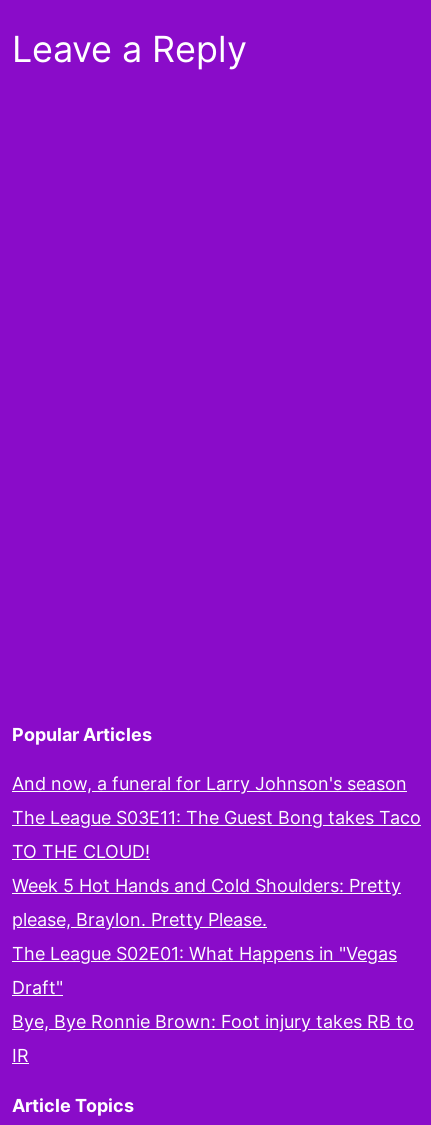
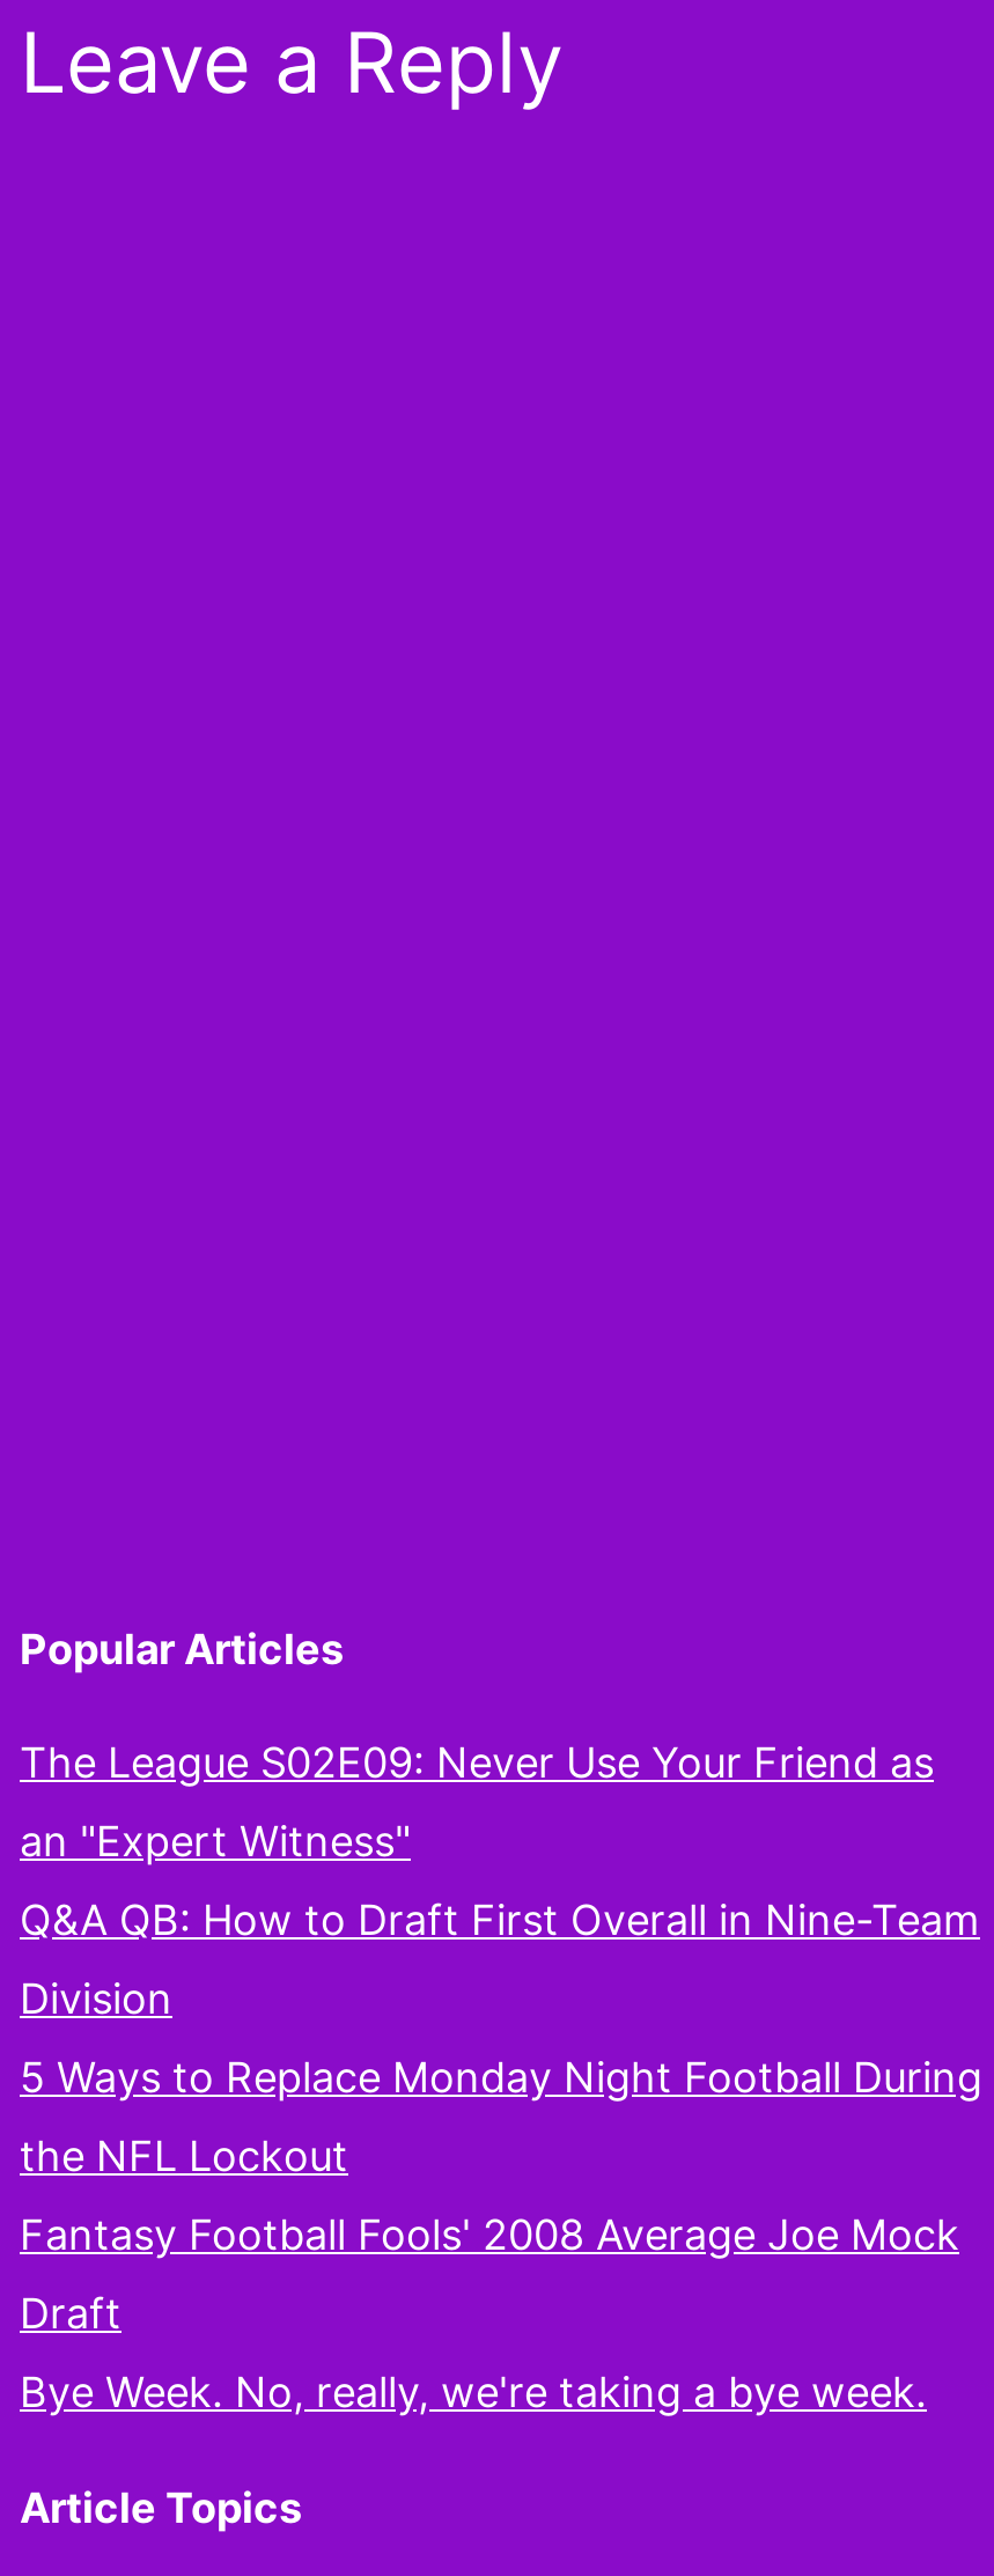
- And now, a funeral for Larry Johnson's season
+ The League S02E09: Never Use Your Friend as

- The League S03E11: The Guest Bong takes Taco
+ an "Expert Witness"

- TO THE CLOUD!
+ Q&A QB: How to Draft First Overall in Nine-Team

- Week 5 Hot Hands and Cold Shoulders: Pretty
+ Division

- please, Braylon. Pretty Please.
+ 5 Ways to Replace Monday Night Football During

- The League S02E01: What Happens in "Vegas
+ the NFL Lockout

- Draft"
+ Fantasy Football Fools' 2008 Average Joe Mock

- Bye, Bye Ronnie Brown: Foot injury takes RB to
+ Draft

- IR
+ Bye Week. No, really, we're taking a bye week.
